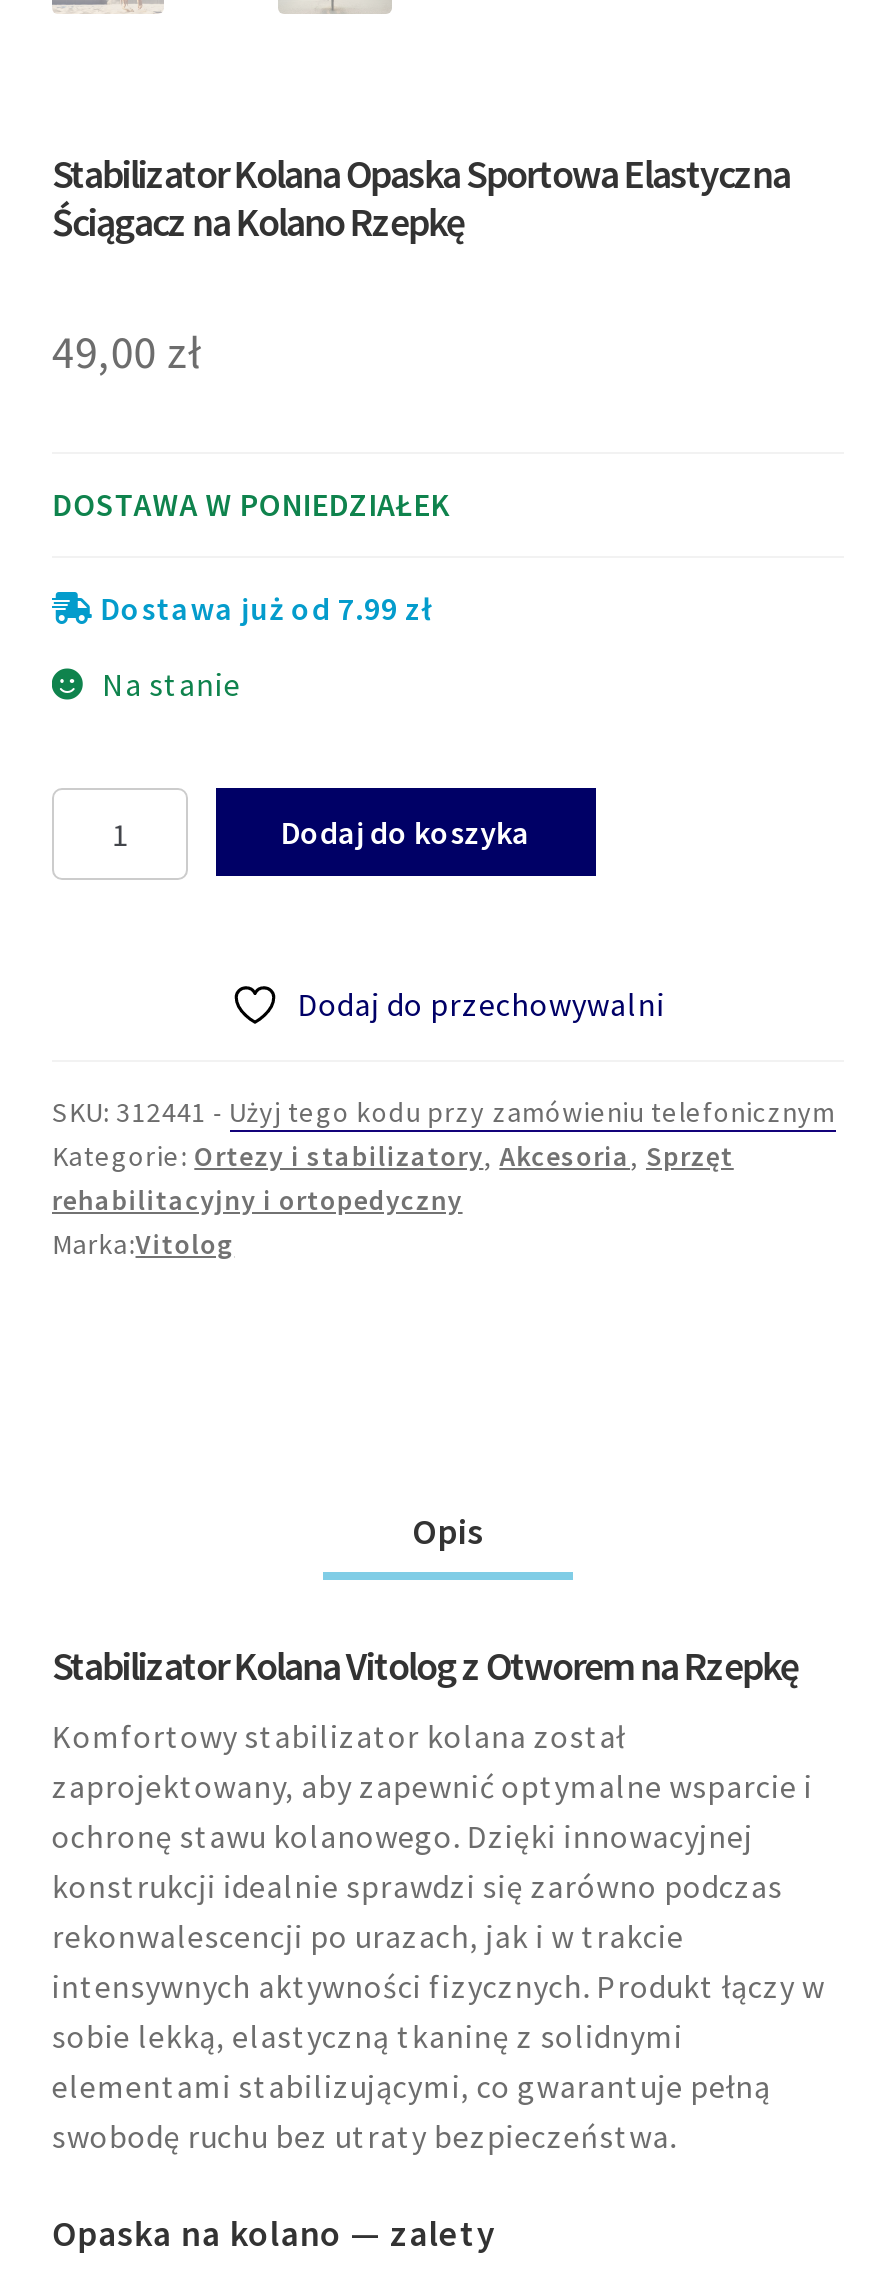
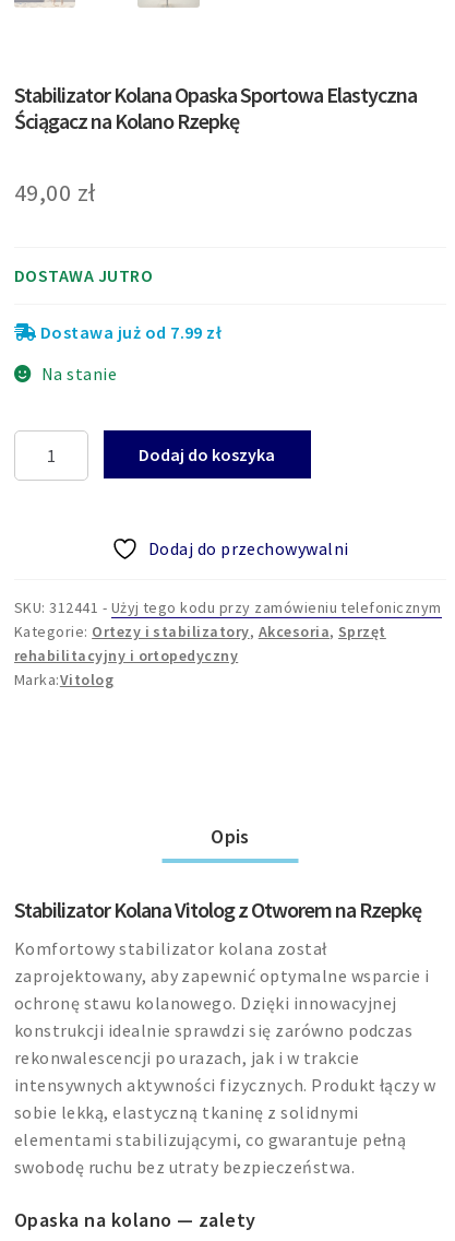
- DOSTAWA W PONIEDZIAŁEK
+ DOSTAWA JUTRO
